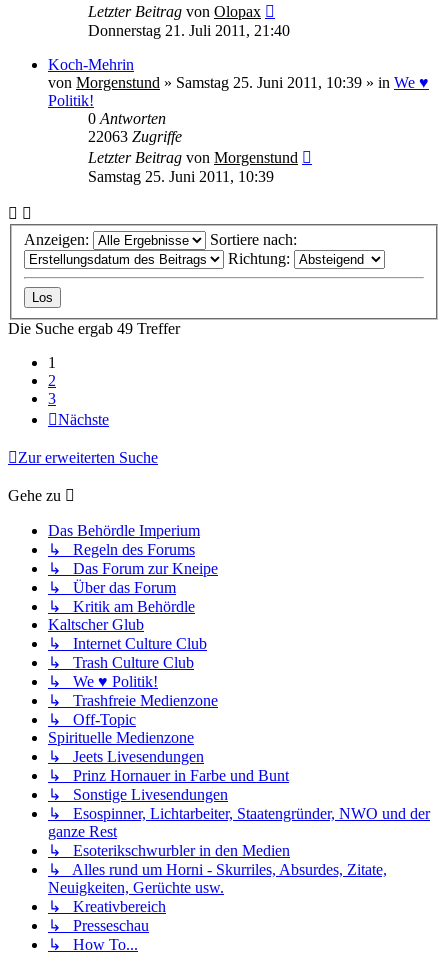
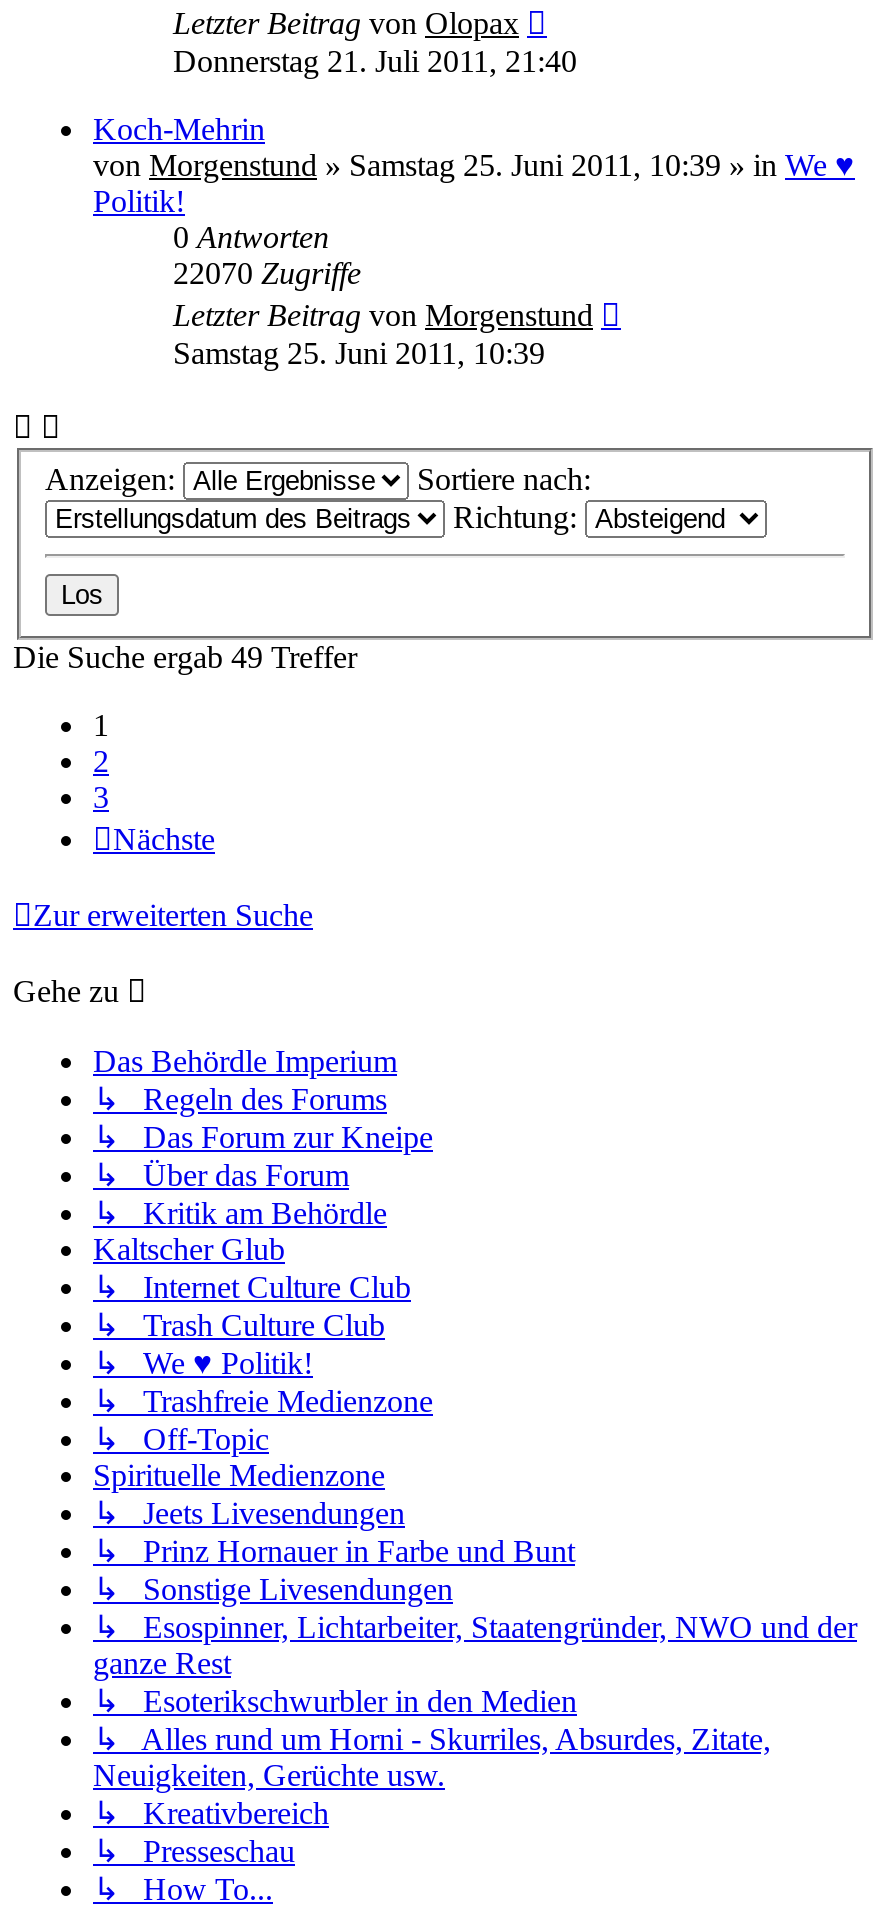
- 22063 Zugriffe
+ 22070 Zugriffe
